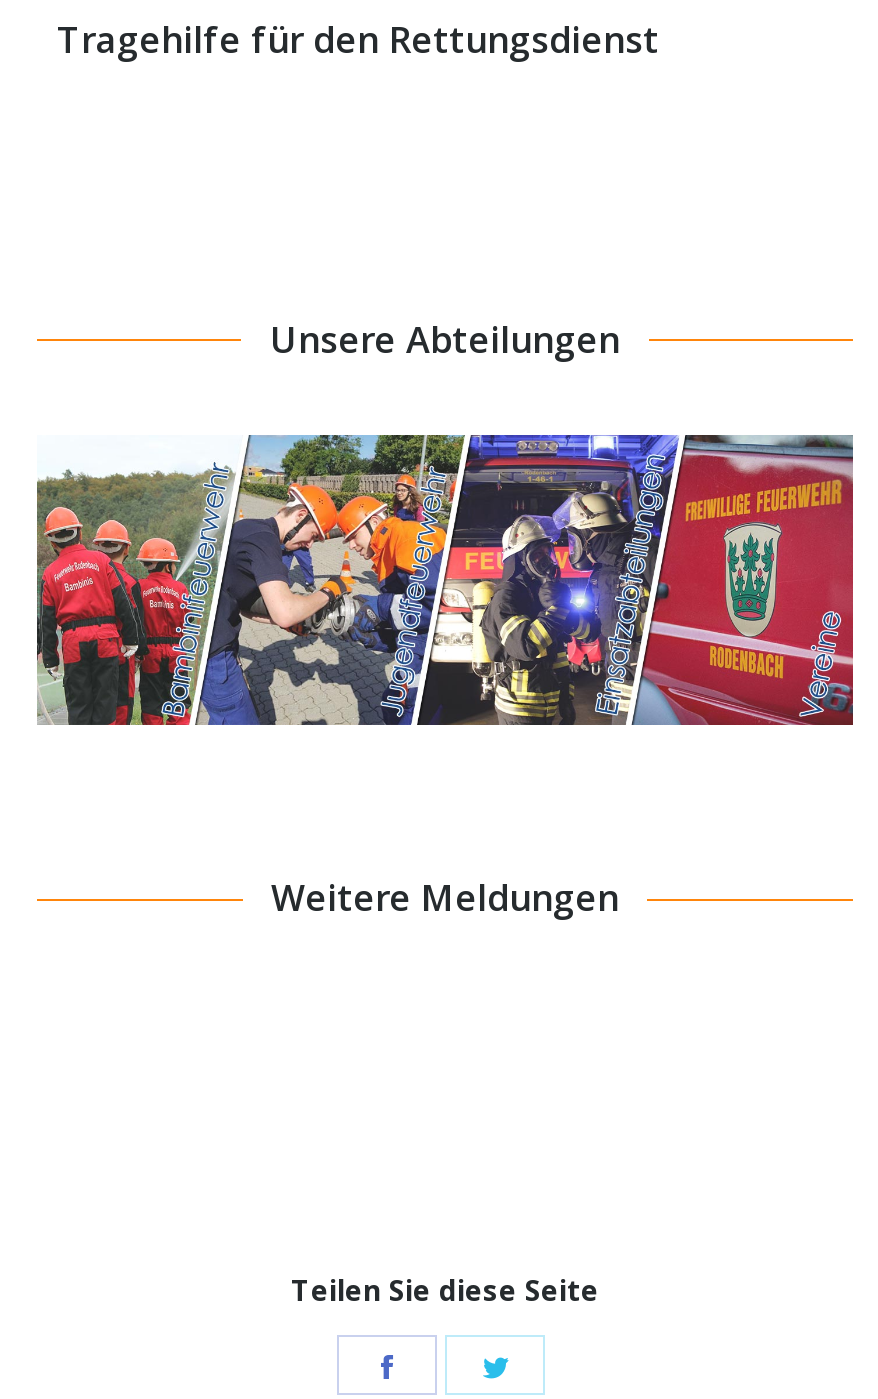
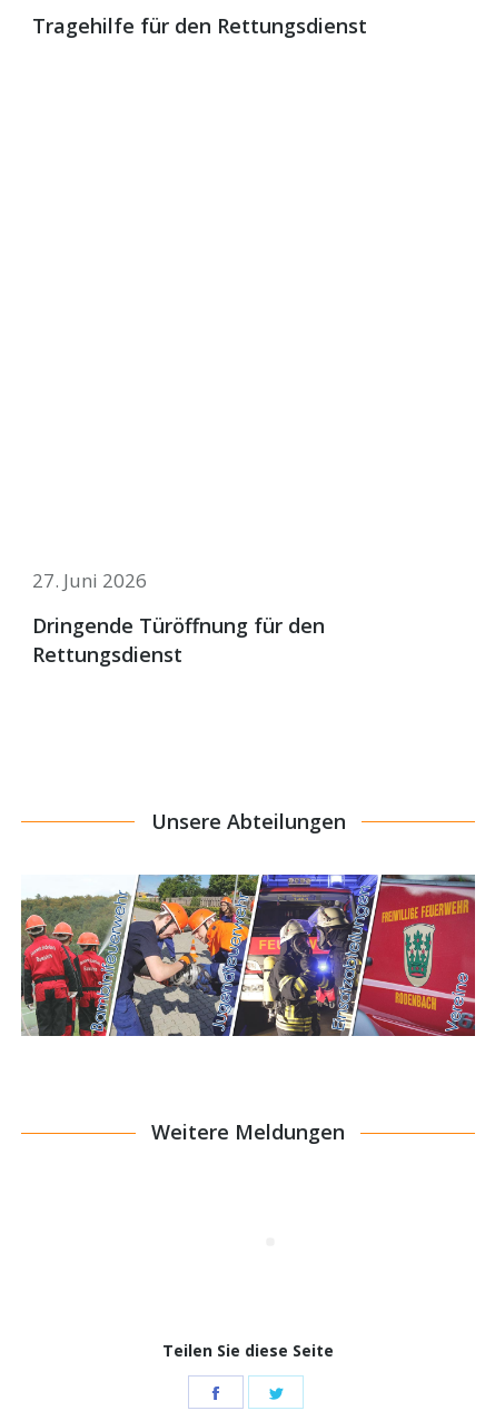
+ 27. Juni 2026
+ Dringende Türöffnung für den
+ Rettungsdienst
